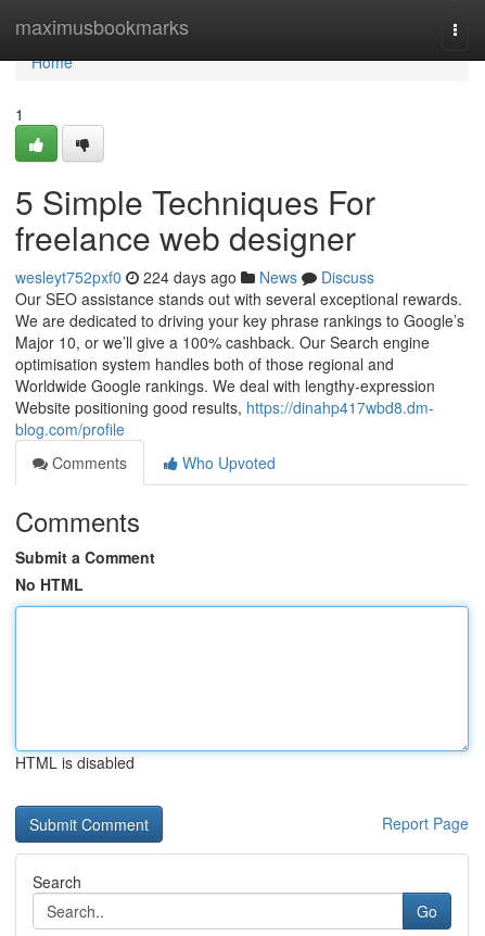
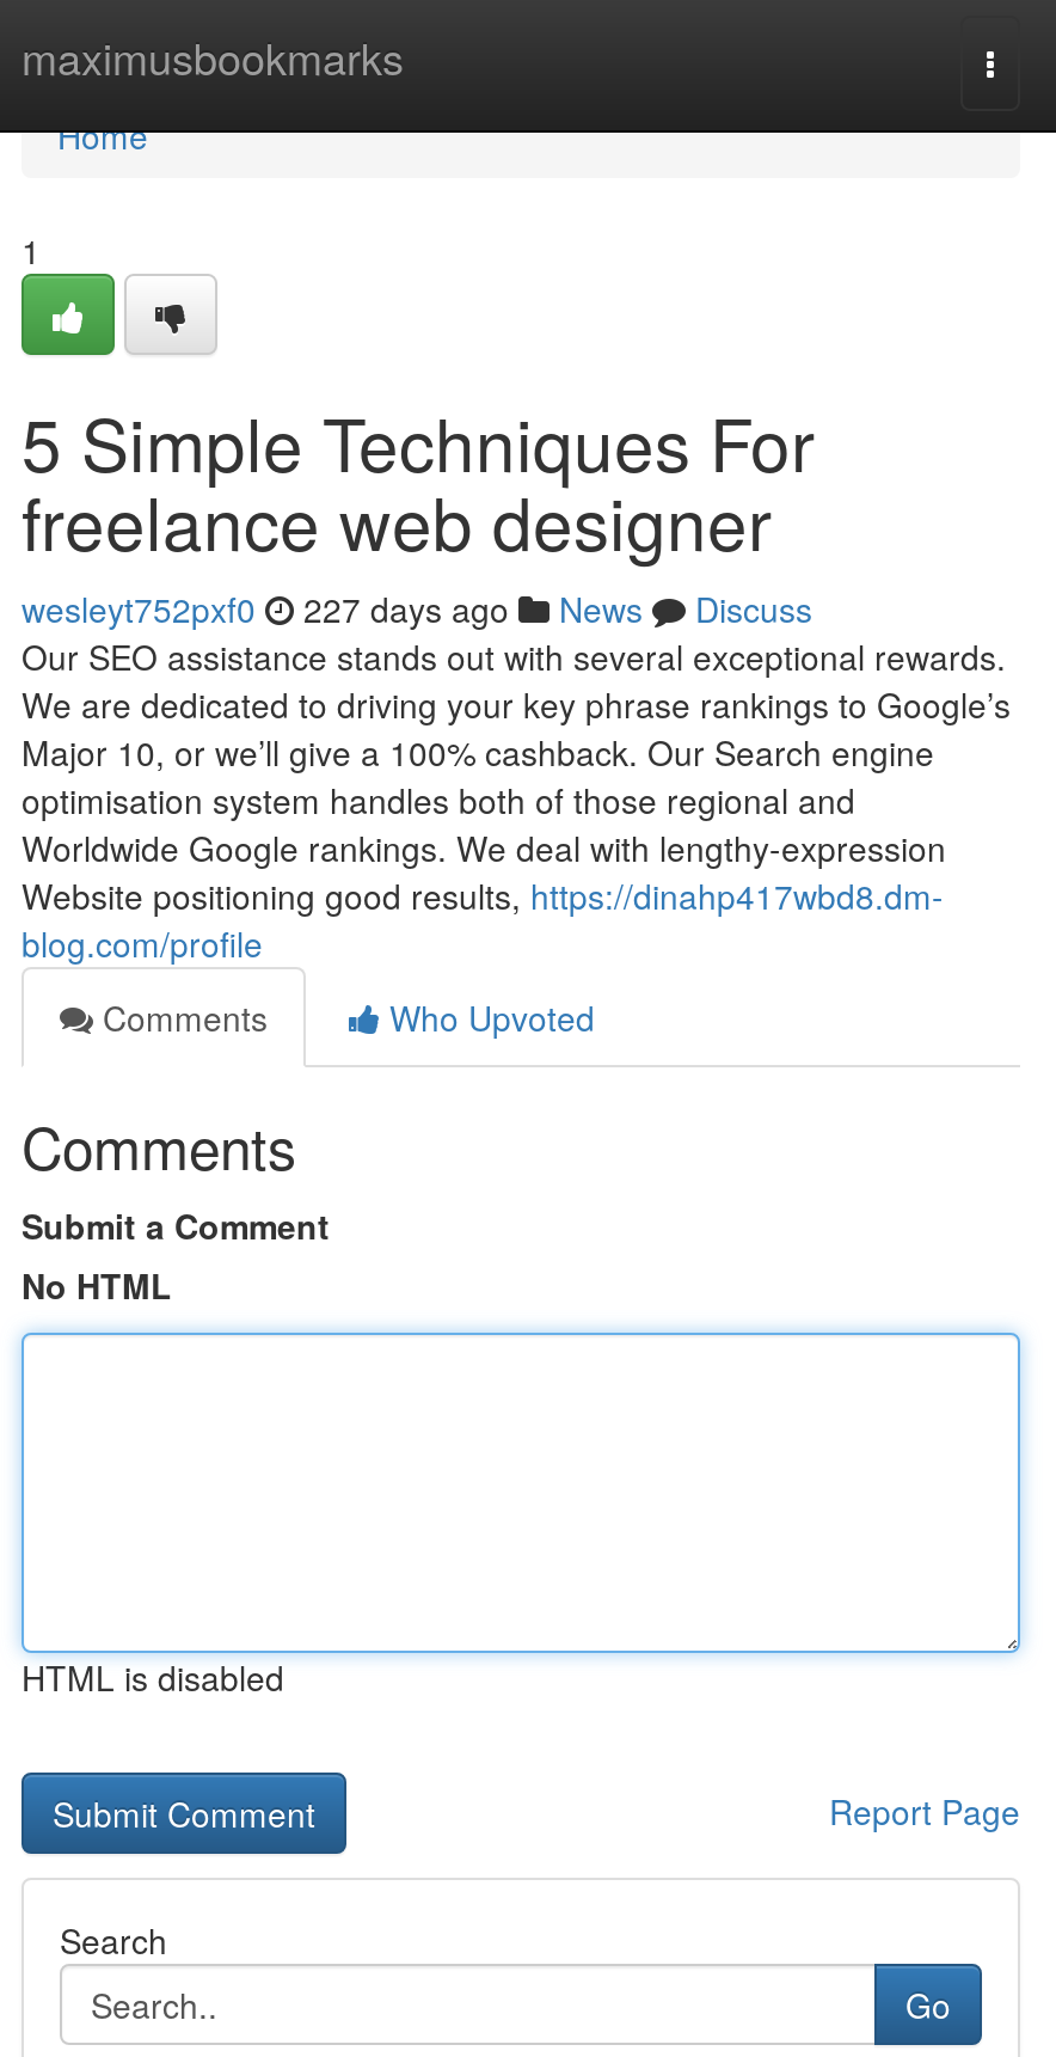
- wesleyt752pxf0 224 days ago News Discuss
+ wesleyt752pxf0 227 days ago News Discuss
